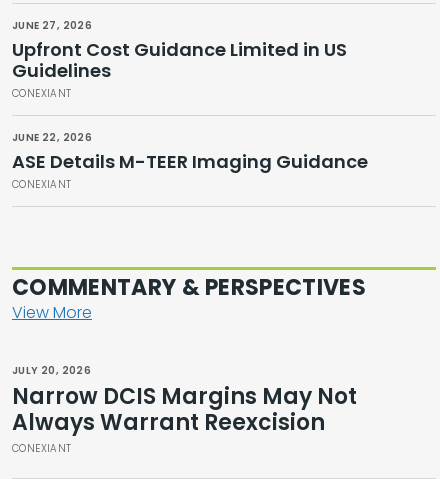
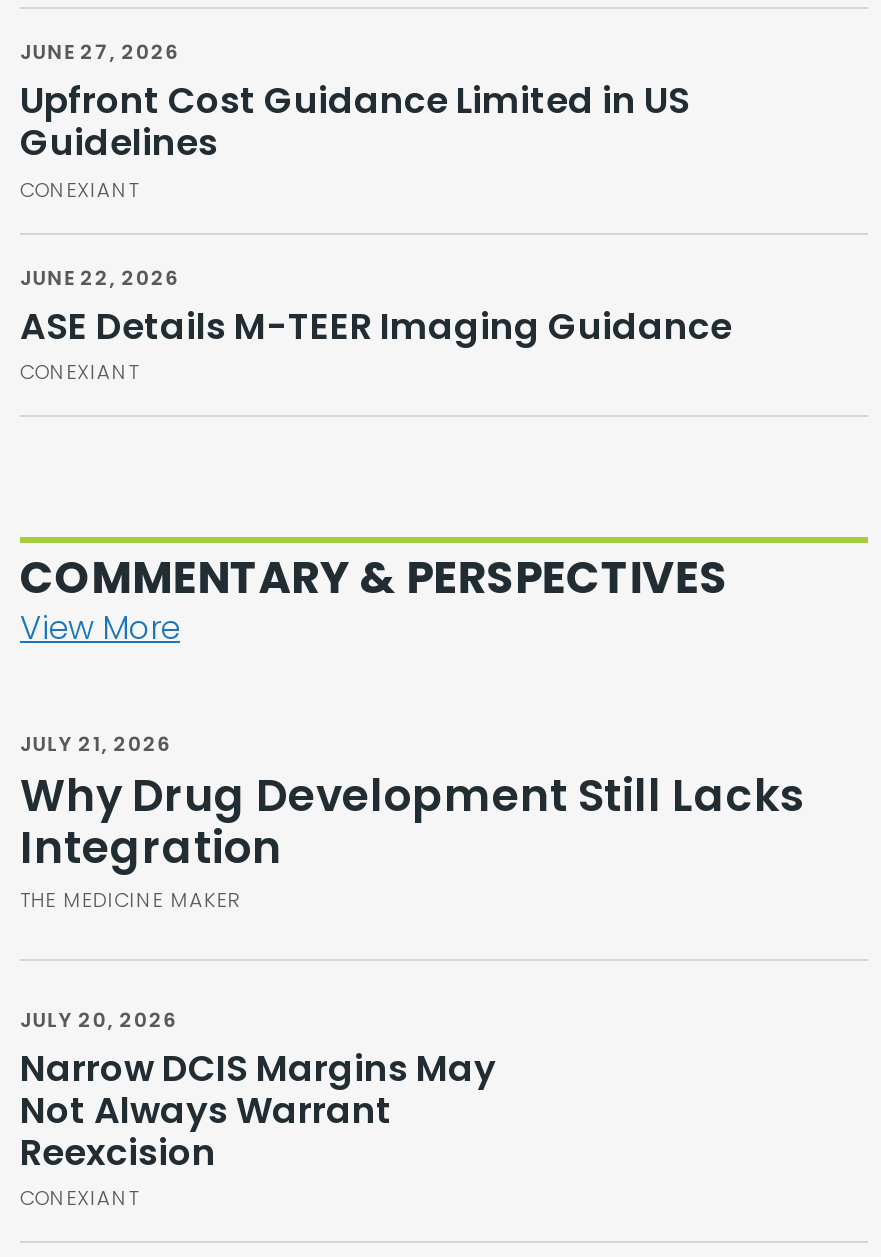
+ JULY 21, 2026
+ Why Drug Development Still Lacks
+ Integration
+ THE MEDICINE MAKER
